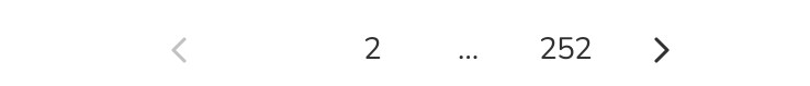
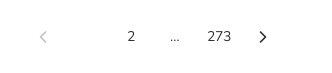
- 252
+ 273
